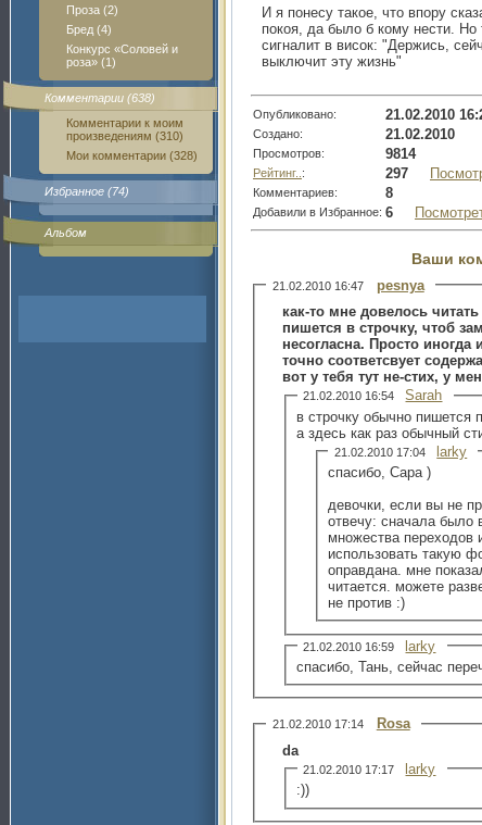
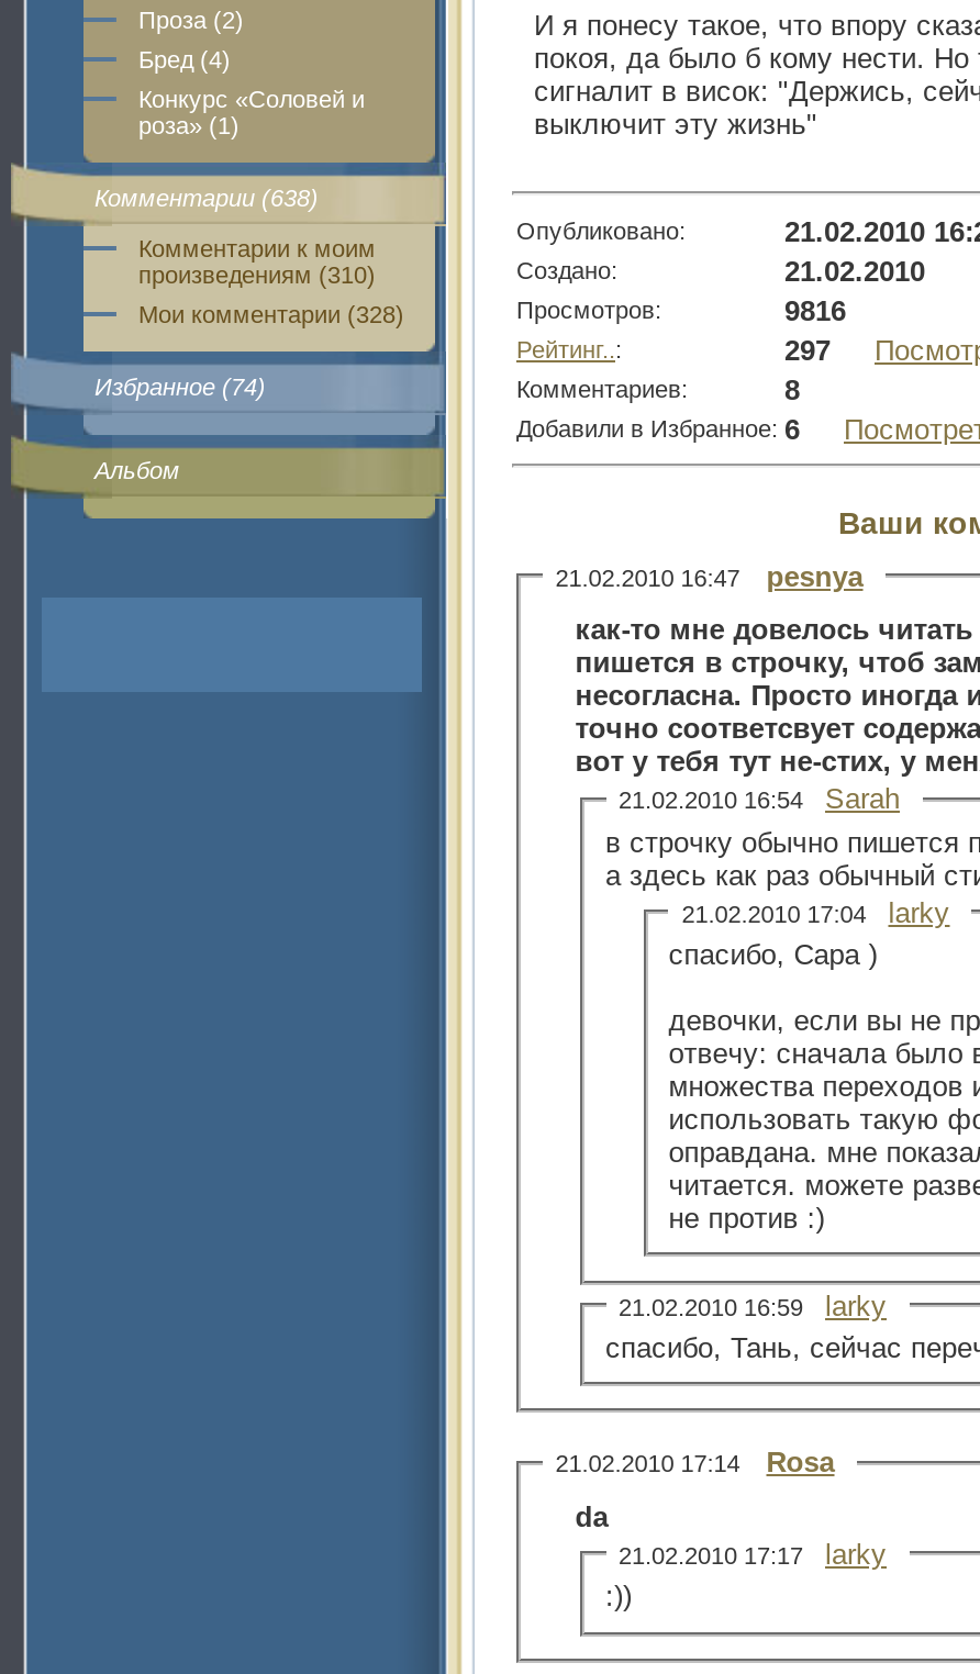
- 9814
+ 9816
